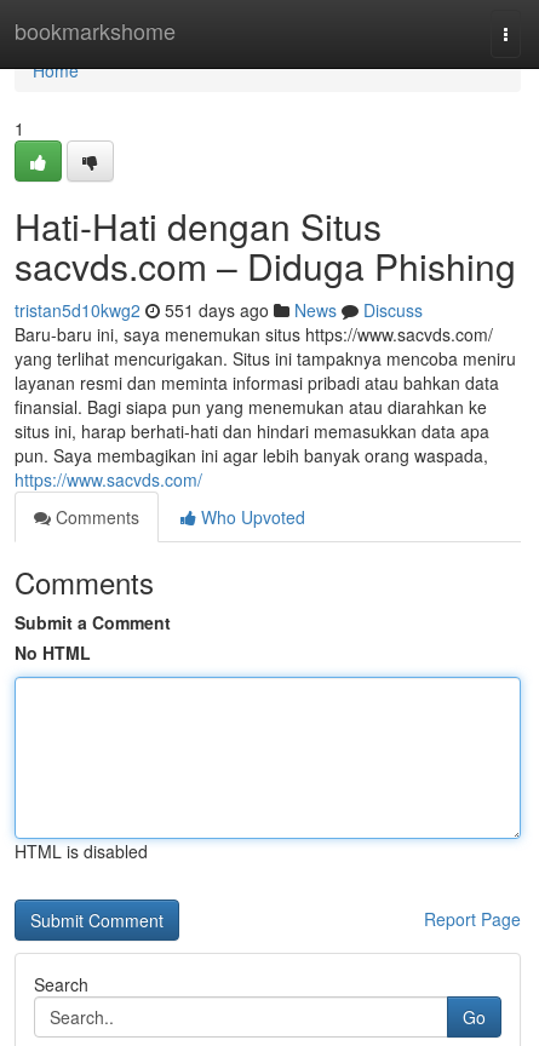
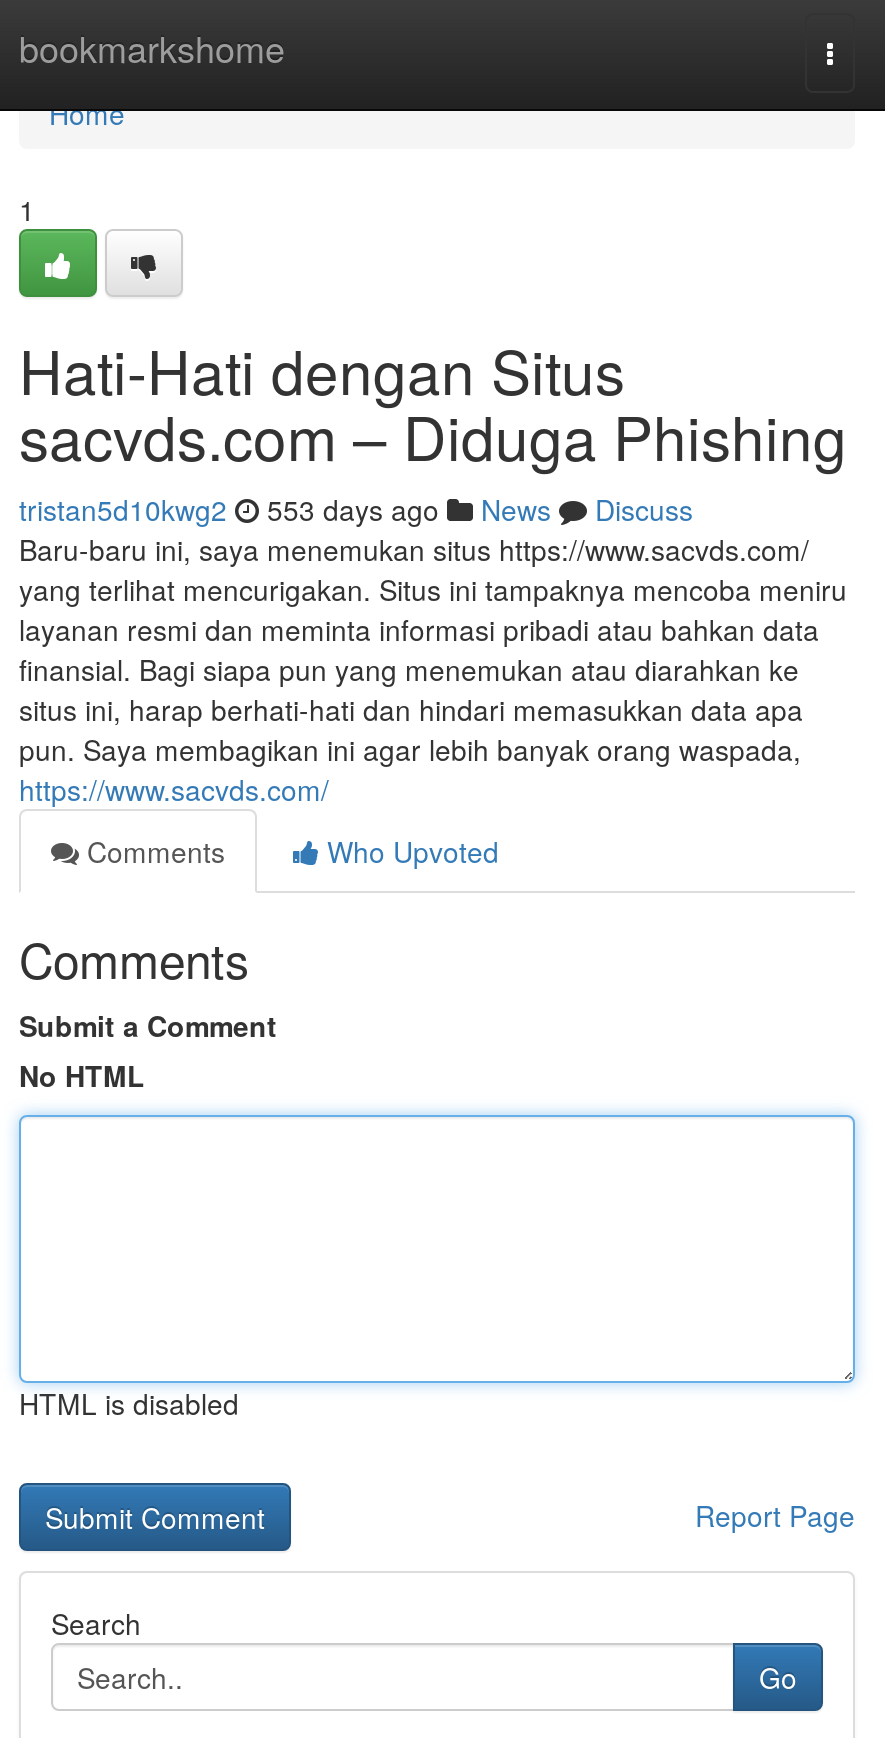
- tristan5d10kwg2 551 days ago News Discuss
+ tristan5d10kwg2 553 days ago News Discuss
